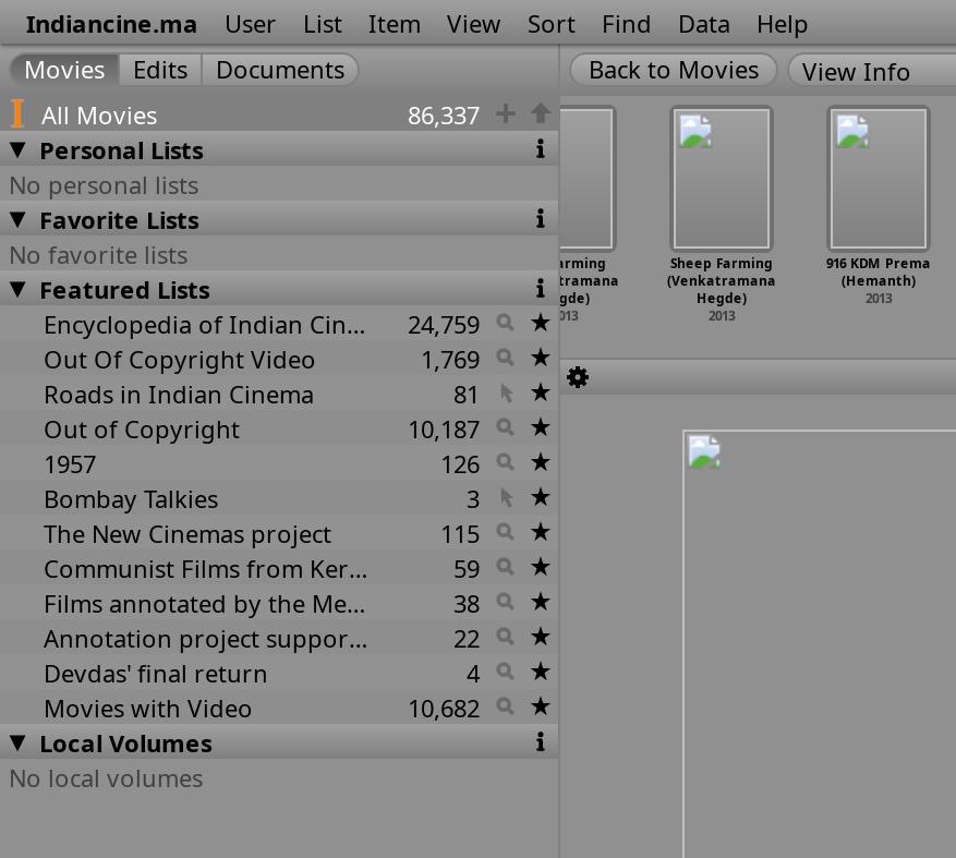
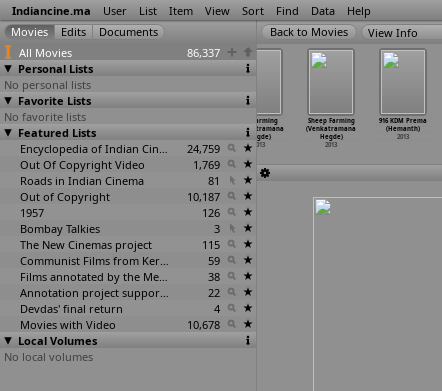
- 10,682
+ 10,678
